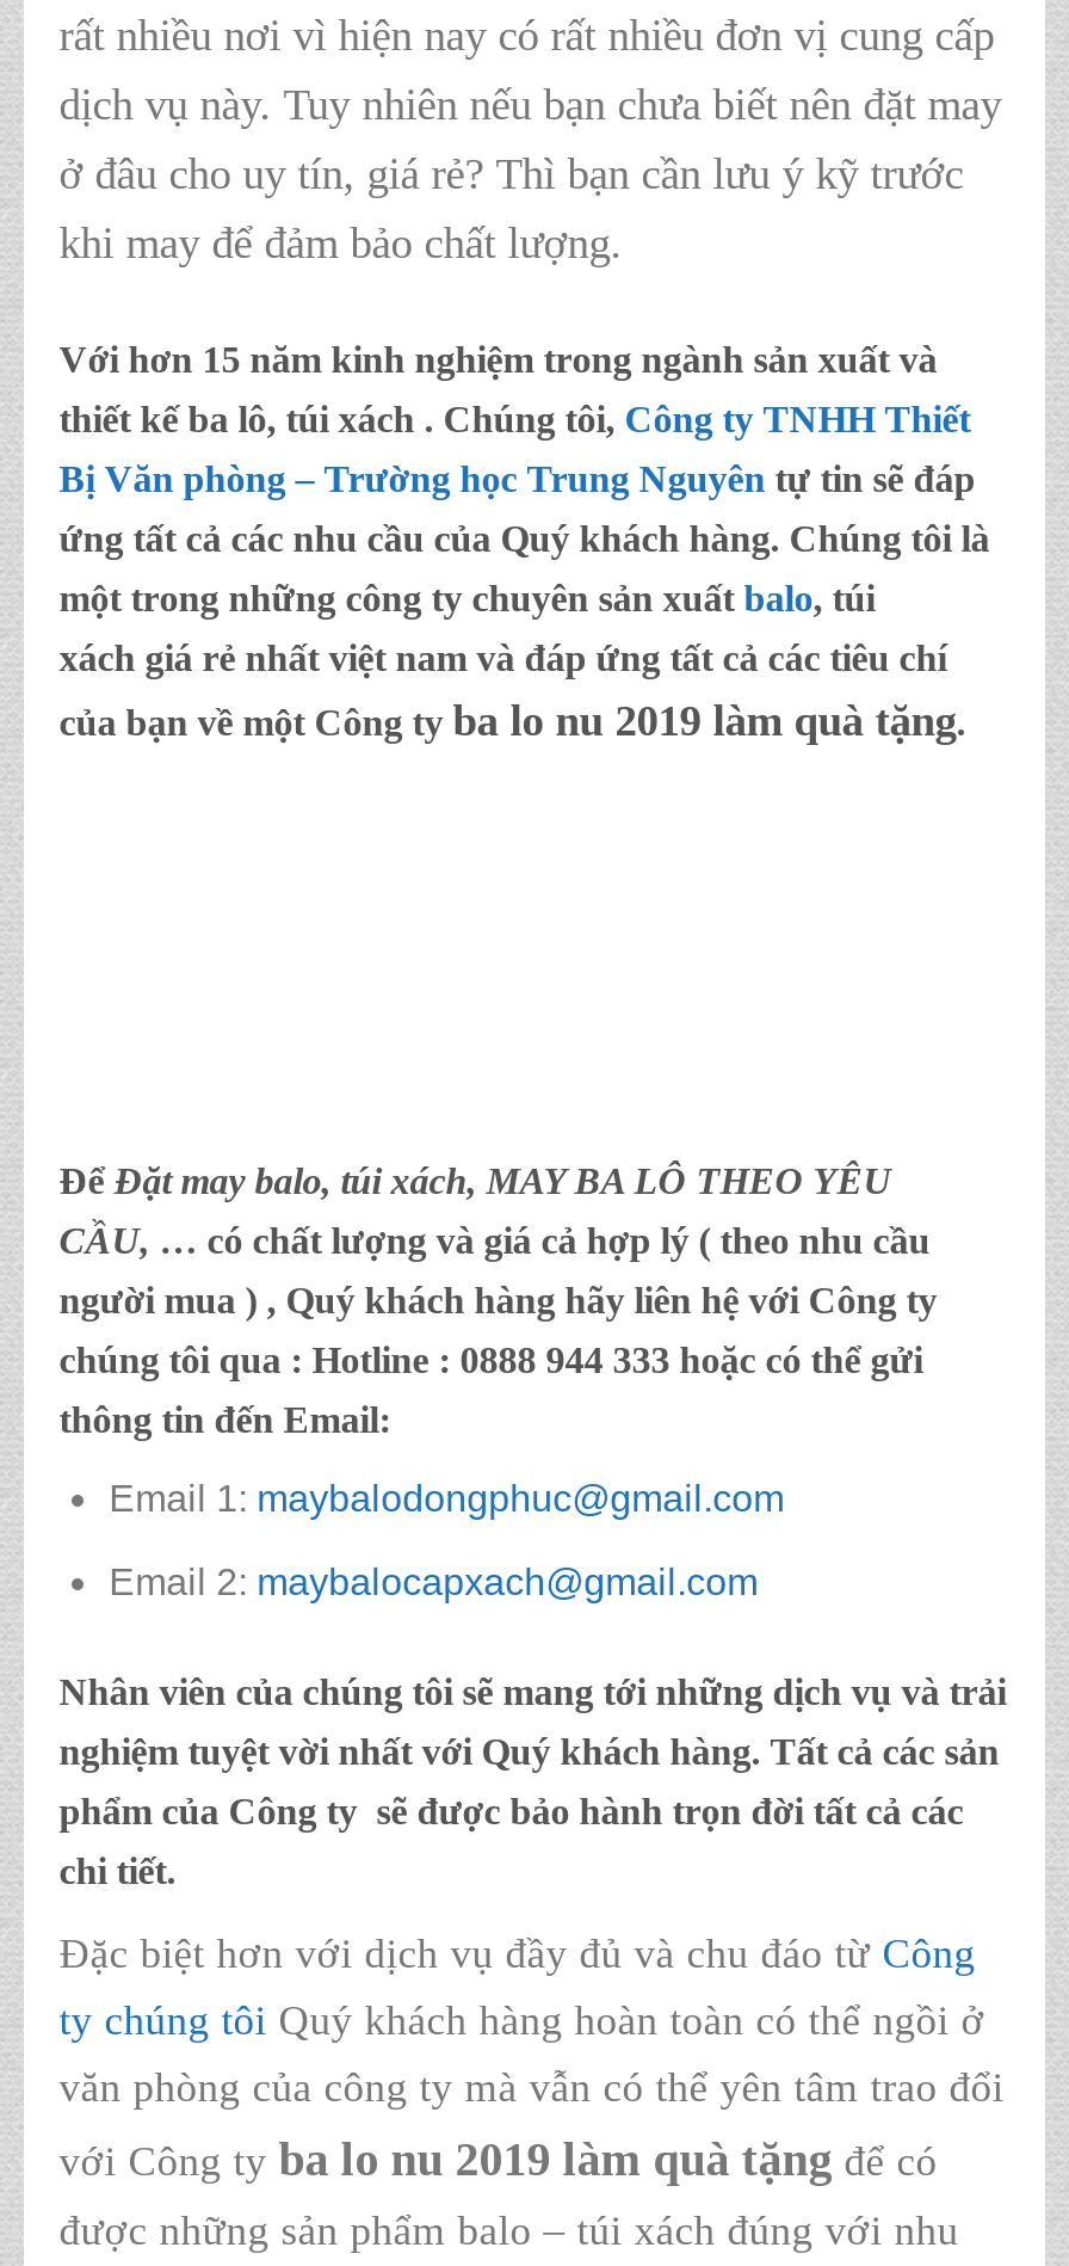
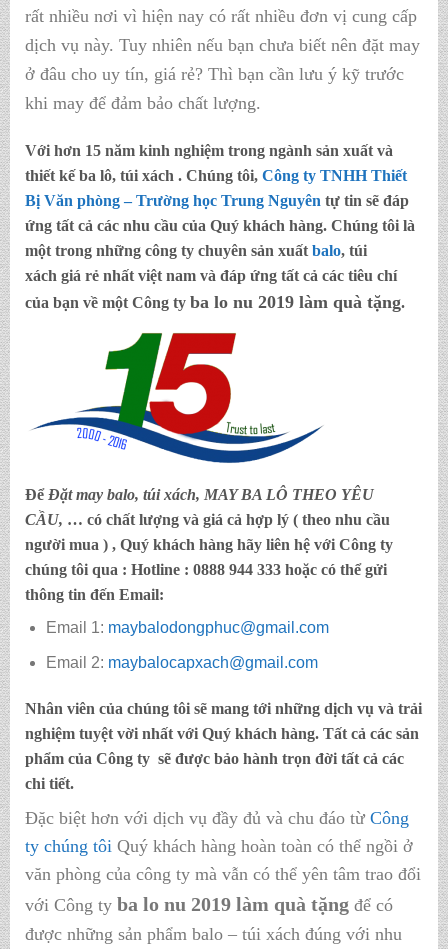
+ [image]
